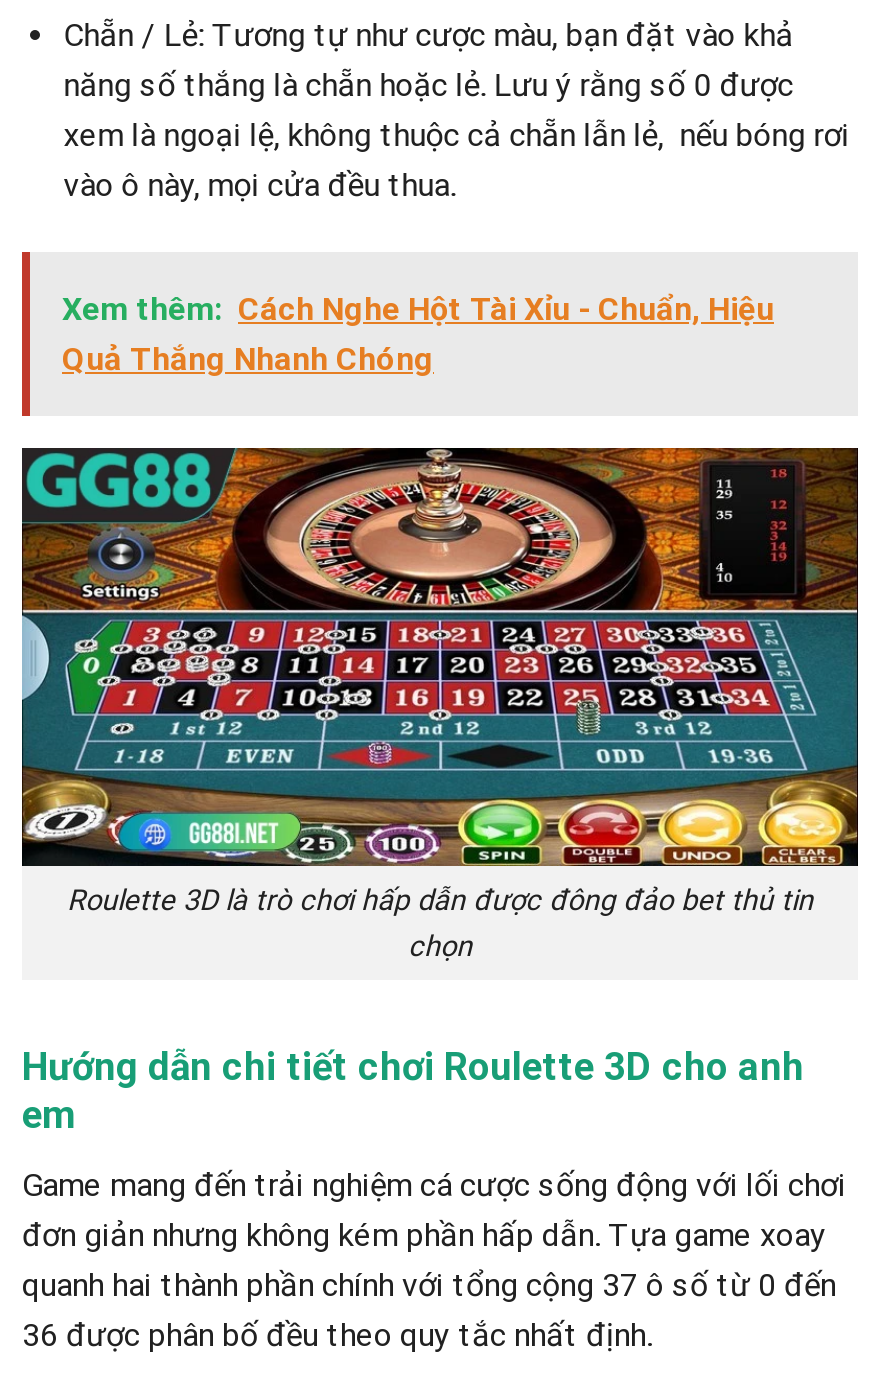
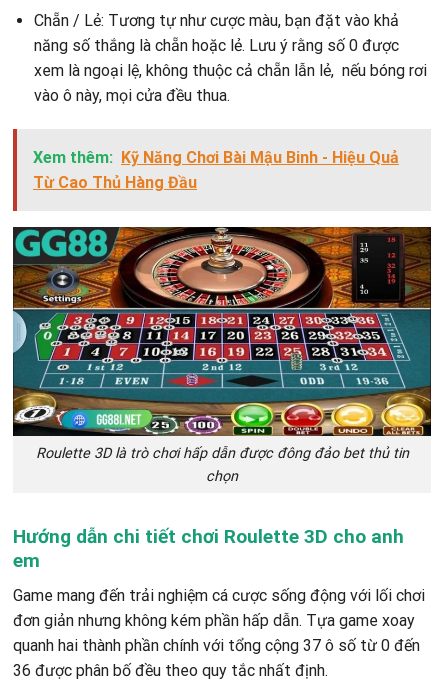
- Xem thêm: Cách Nghe Hột Tài Xỉu - Chuẩn, Hiệu
- Quả Thắng Nhanh Chóng
+ Xem thêm: Kỹ Năng Chơi Bài Mậu Binh - Hiệu Quả
+ Từ Cao Thủ Hàng Đầu
